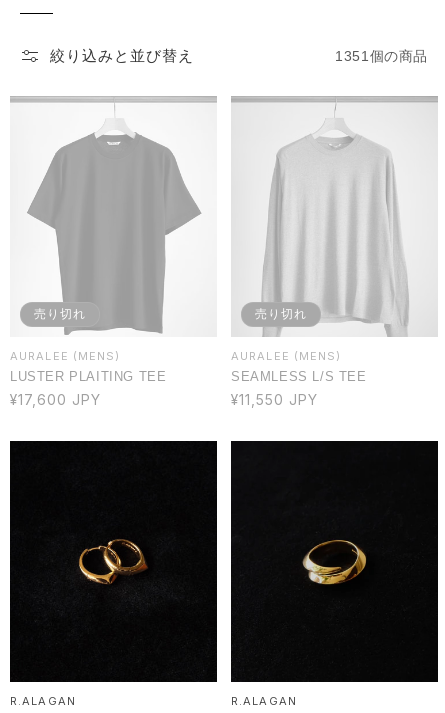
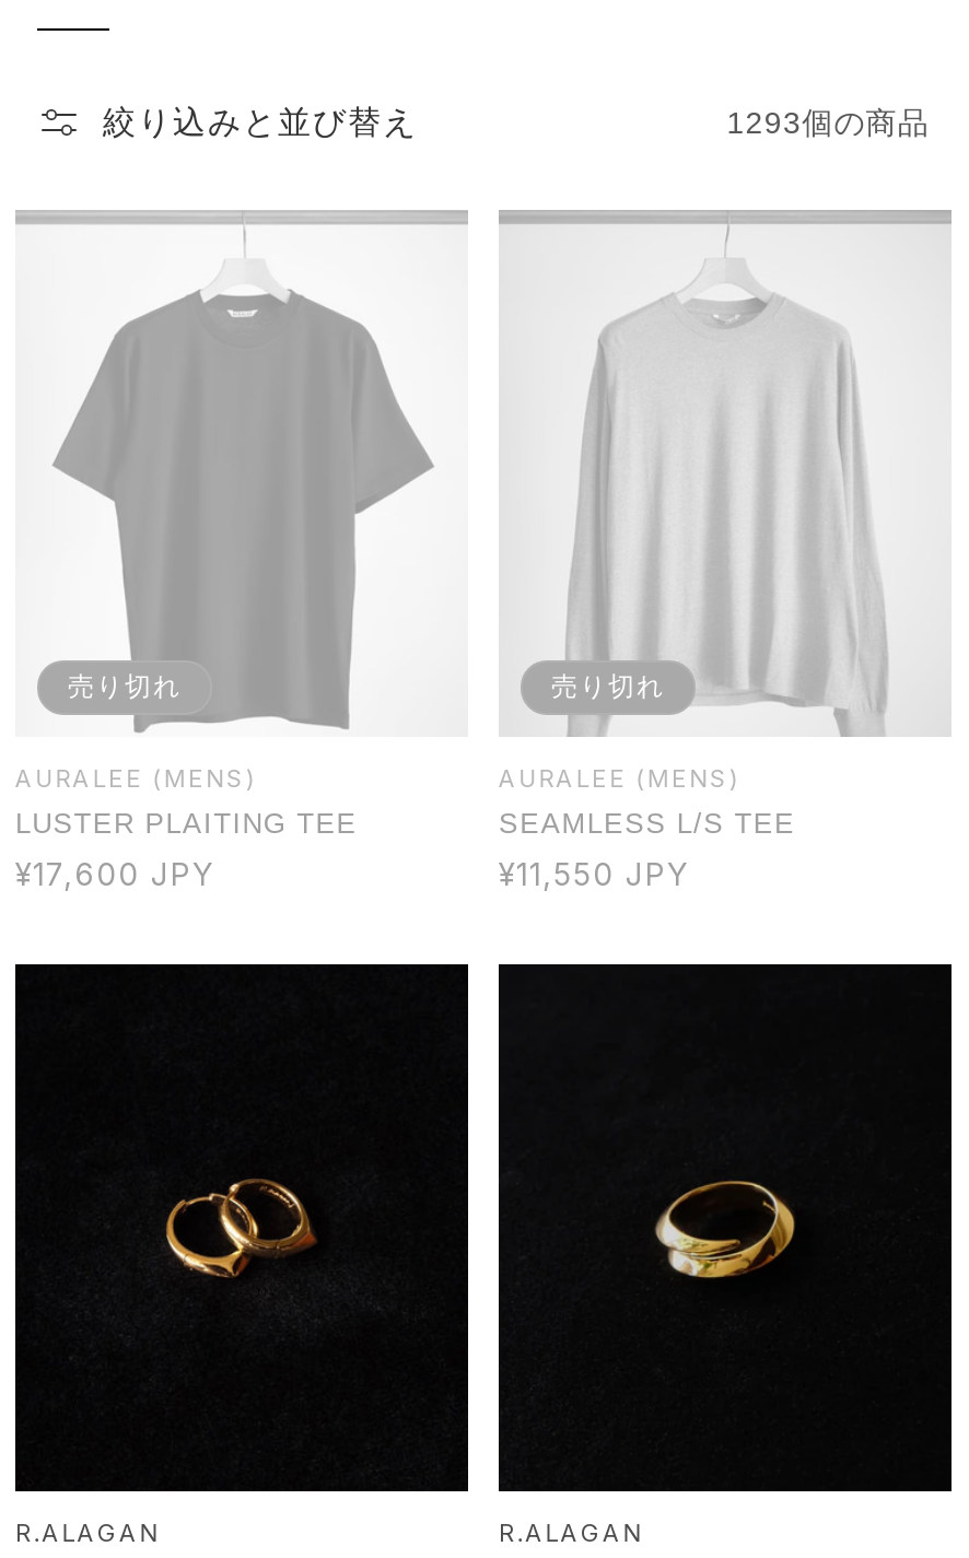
- 1351個の商品
+ 1293個の商品
